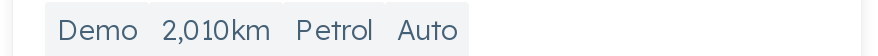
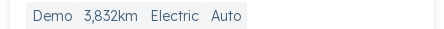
- 2,010km
- Petrol
+ 3,832km
+ Electric
